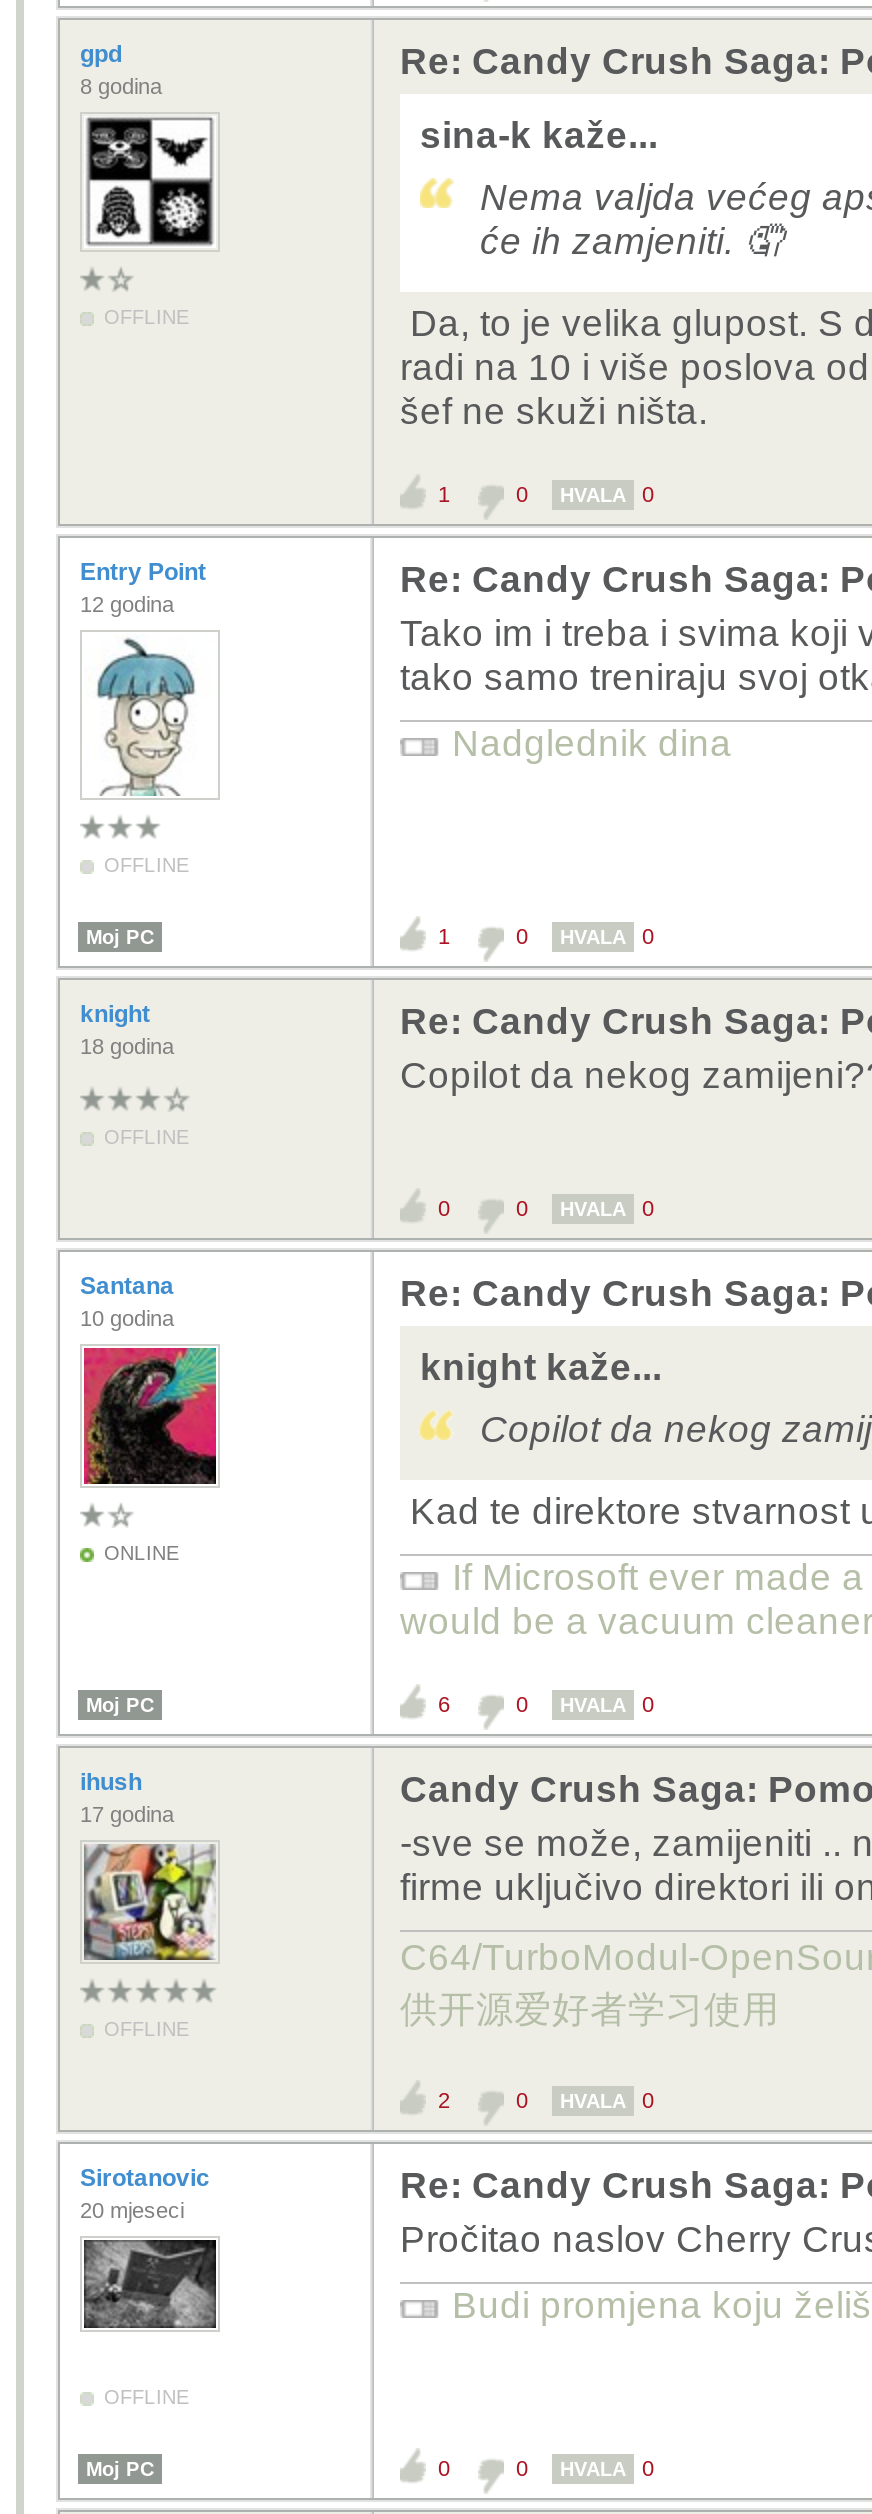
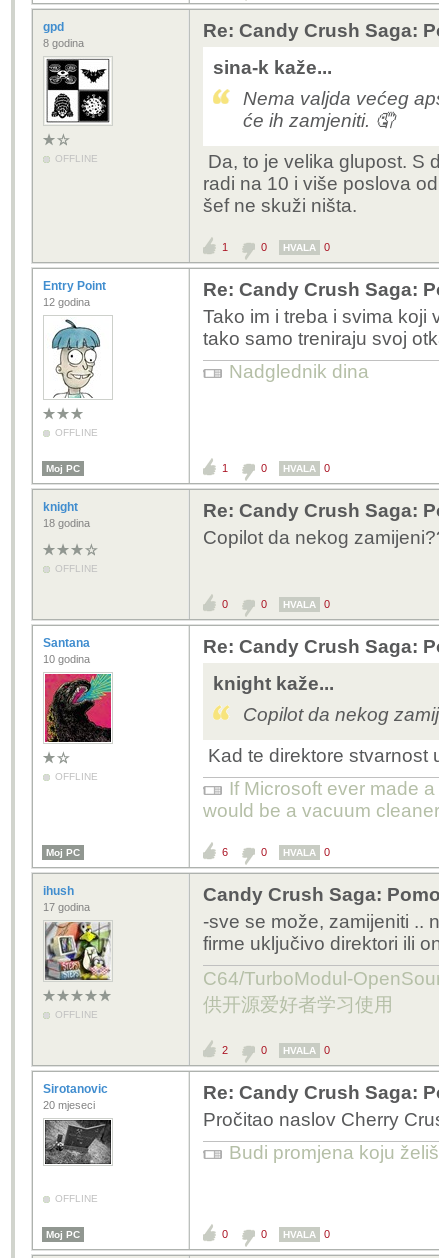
- ONLINE
+ OFFLINE
